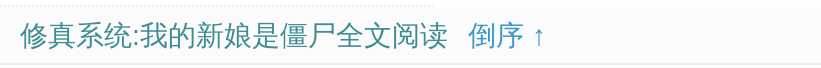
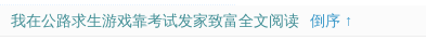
- 修真系统:我的新娘是僵尸全文阅读
+ 我在公路求生游戏靠考试发家致富全文阅读
